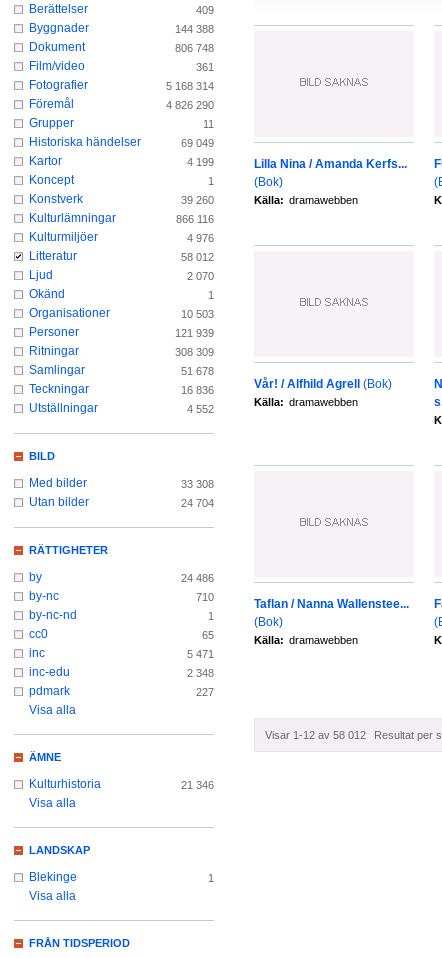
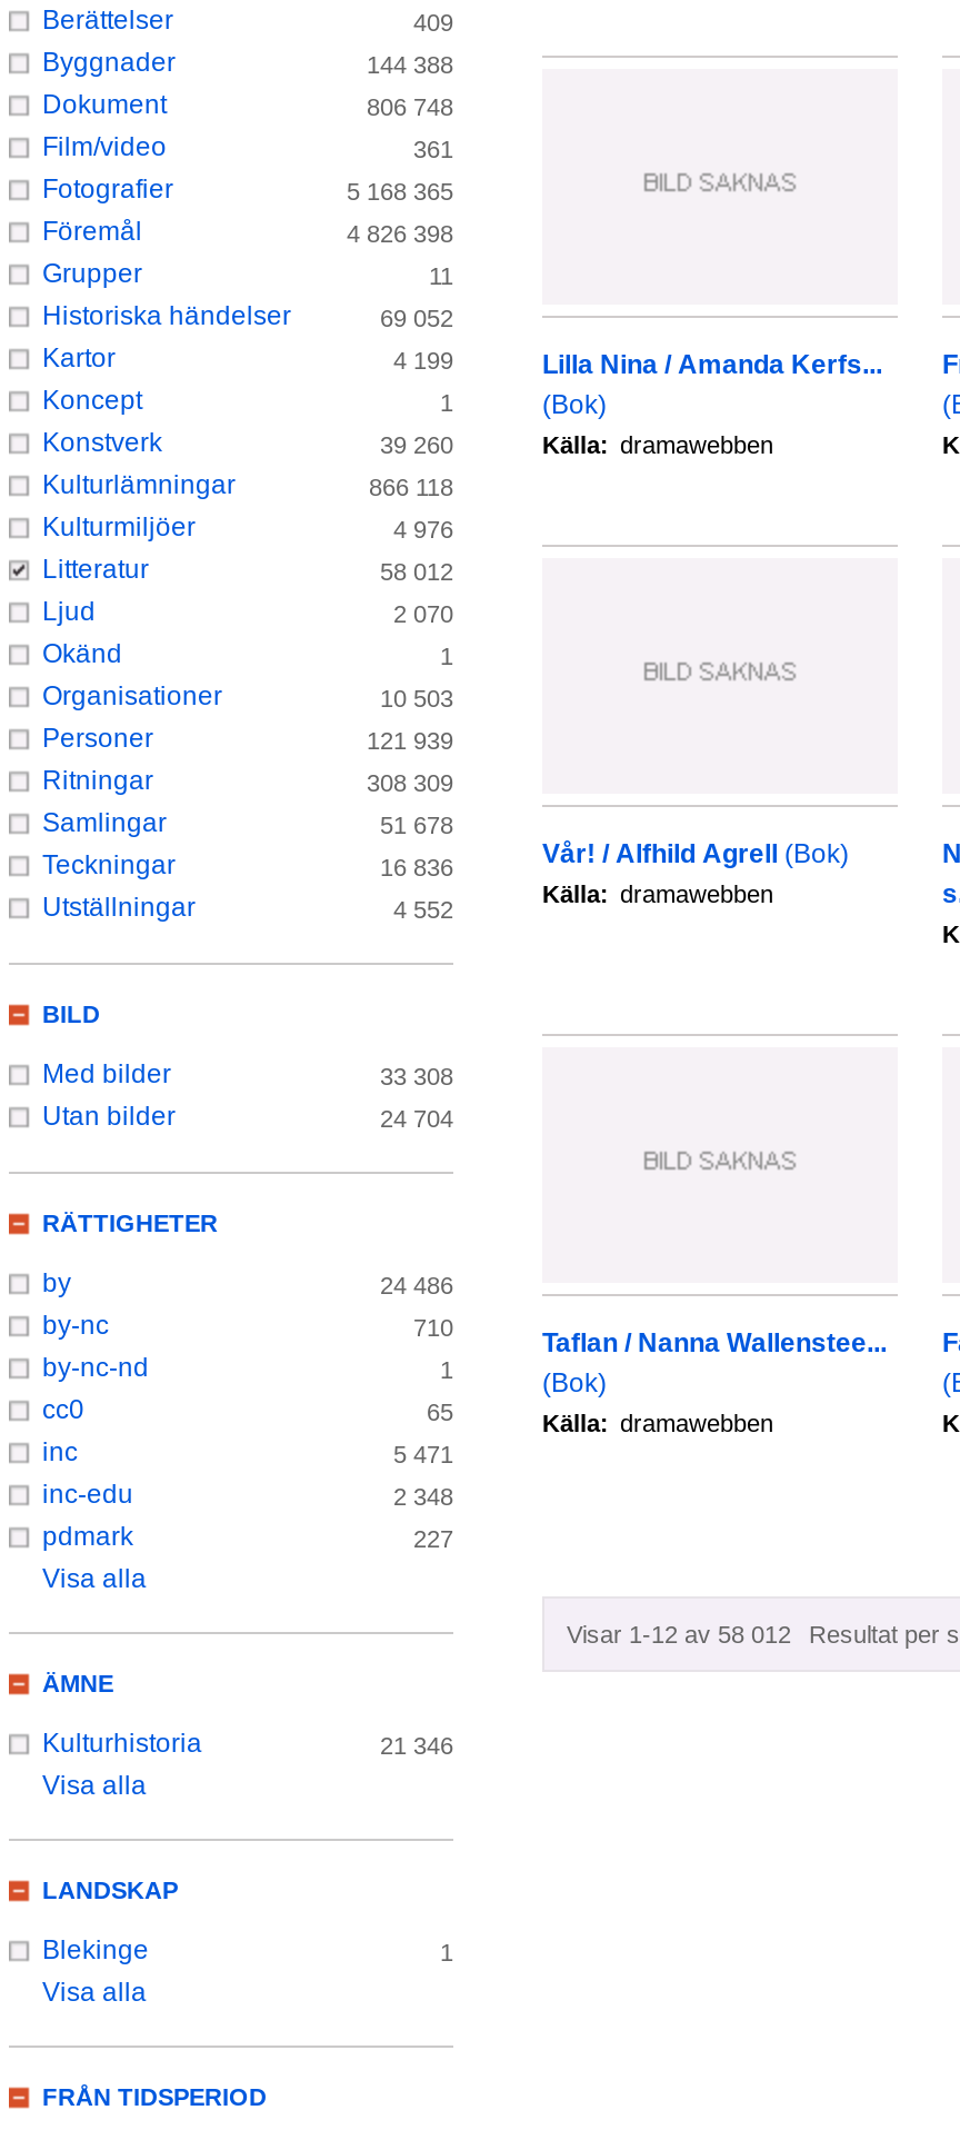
- 5 168 314
+ 5 168 365

- 4 826 290
+ 4 826 398

- 69 049
+ 69 052

- 866 116
+ 866 118
